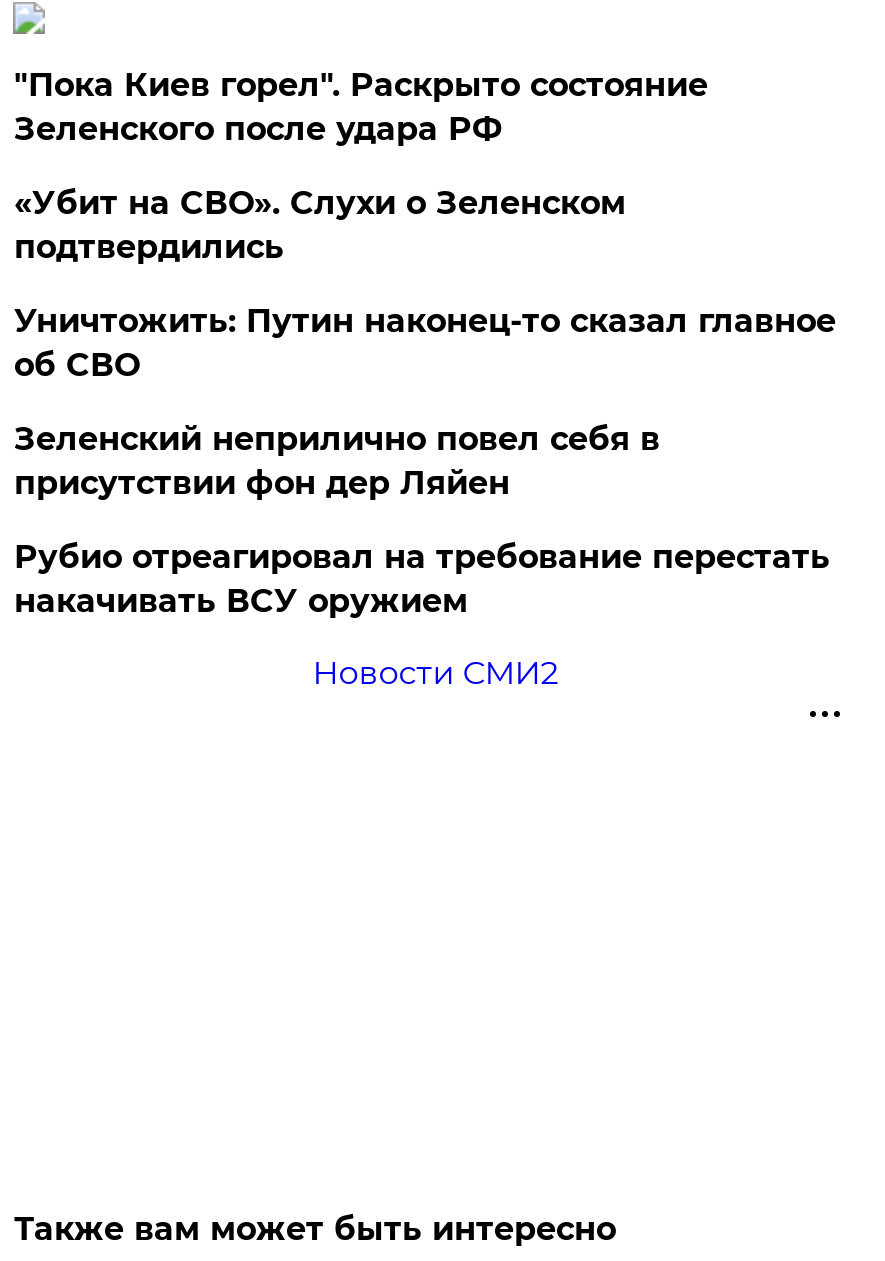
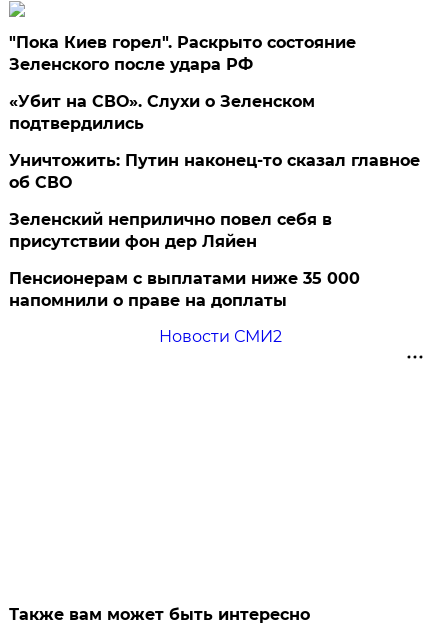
- Рубио отреагировал на требование перестать
- накачивать ВСУ оружием
+ Пенсионерам с выплатами ниже 35 000
+ напомнили о праве на доплаты
